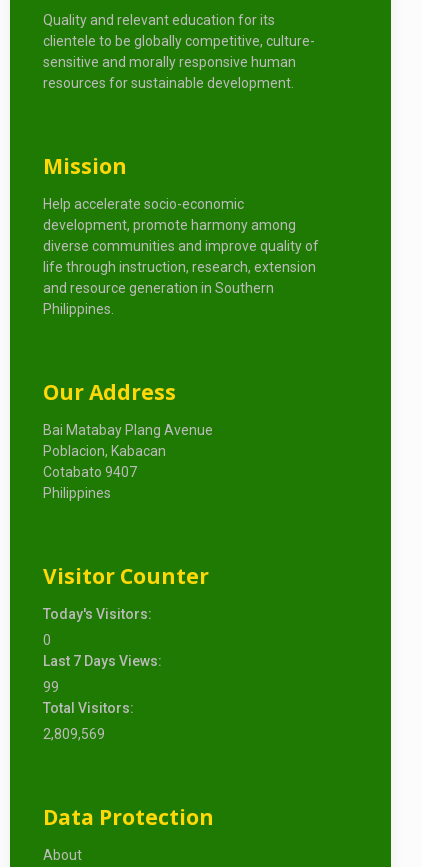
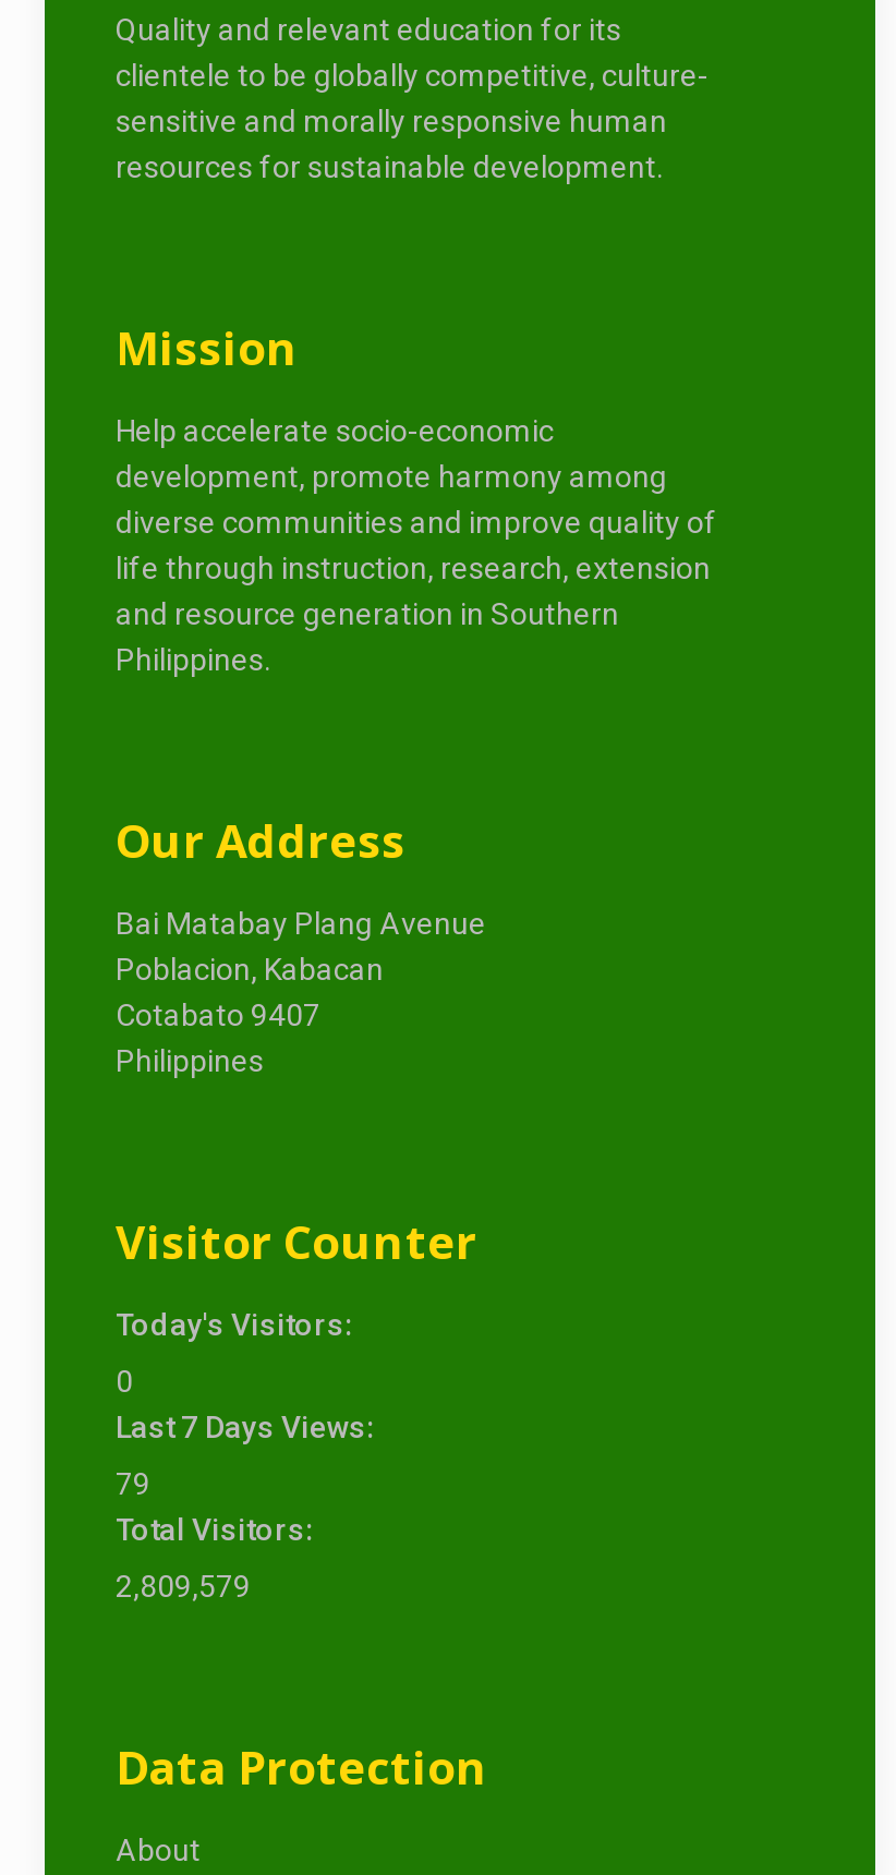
- 99
+ 79

- 2,809,569
+ 2,809,579
